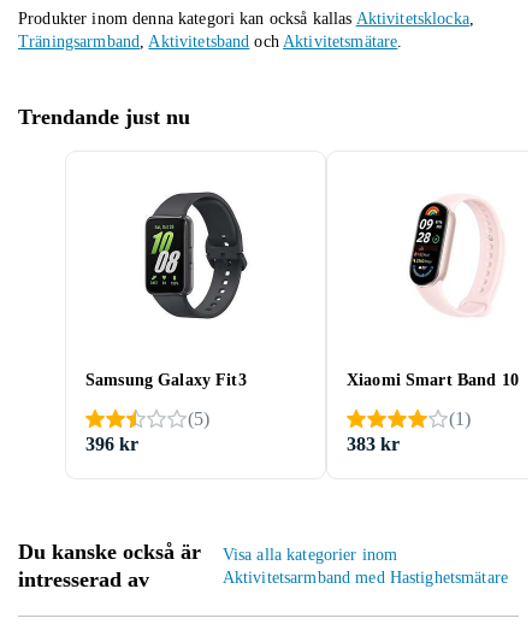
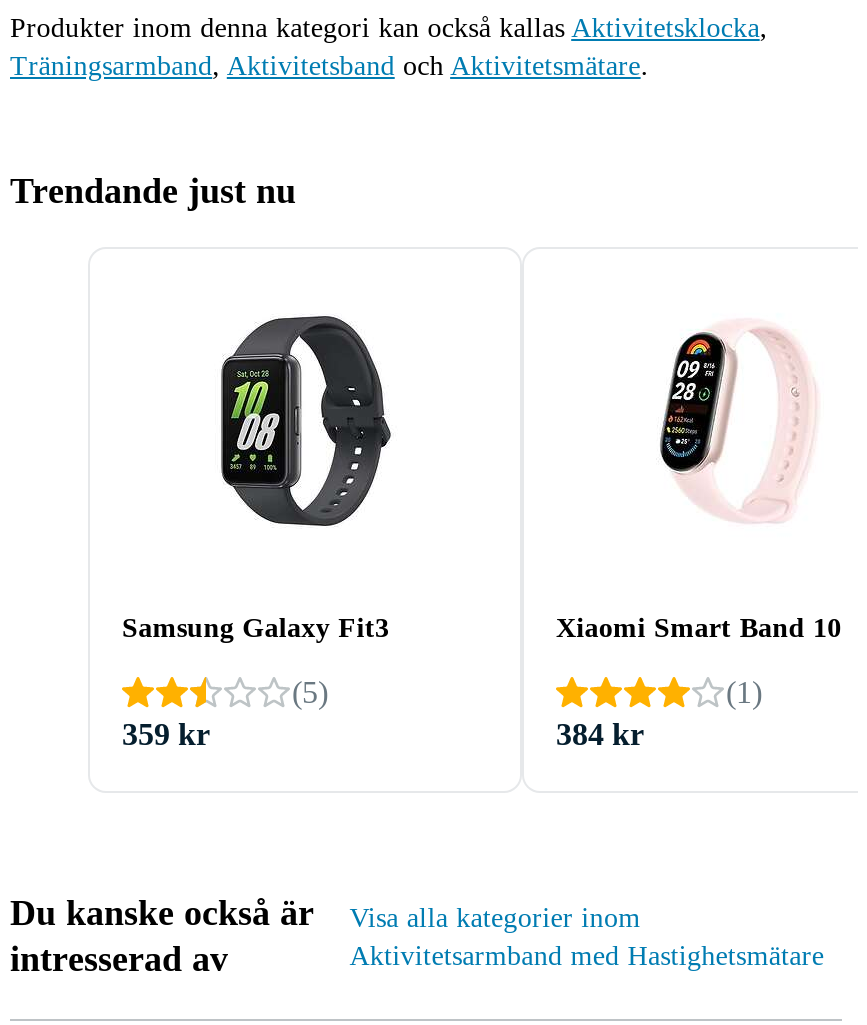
- 396 kr
+ 359 kr

- 383 kr
+ 384 kr
